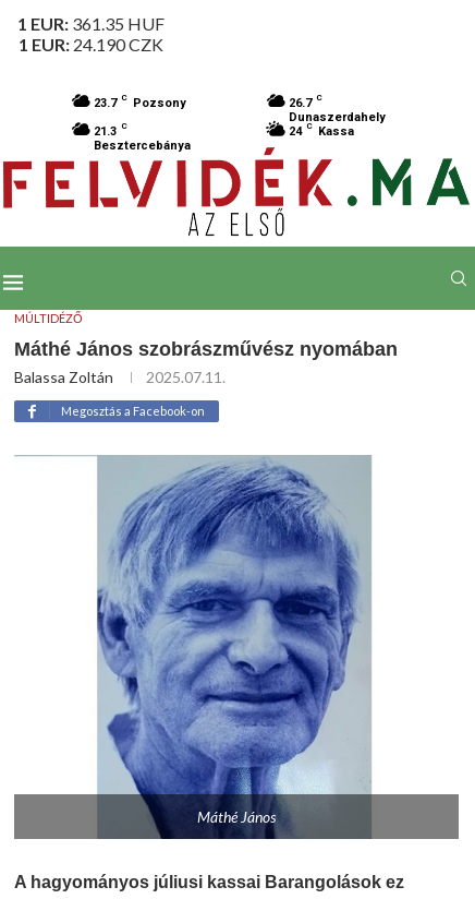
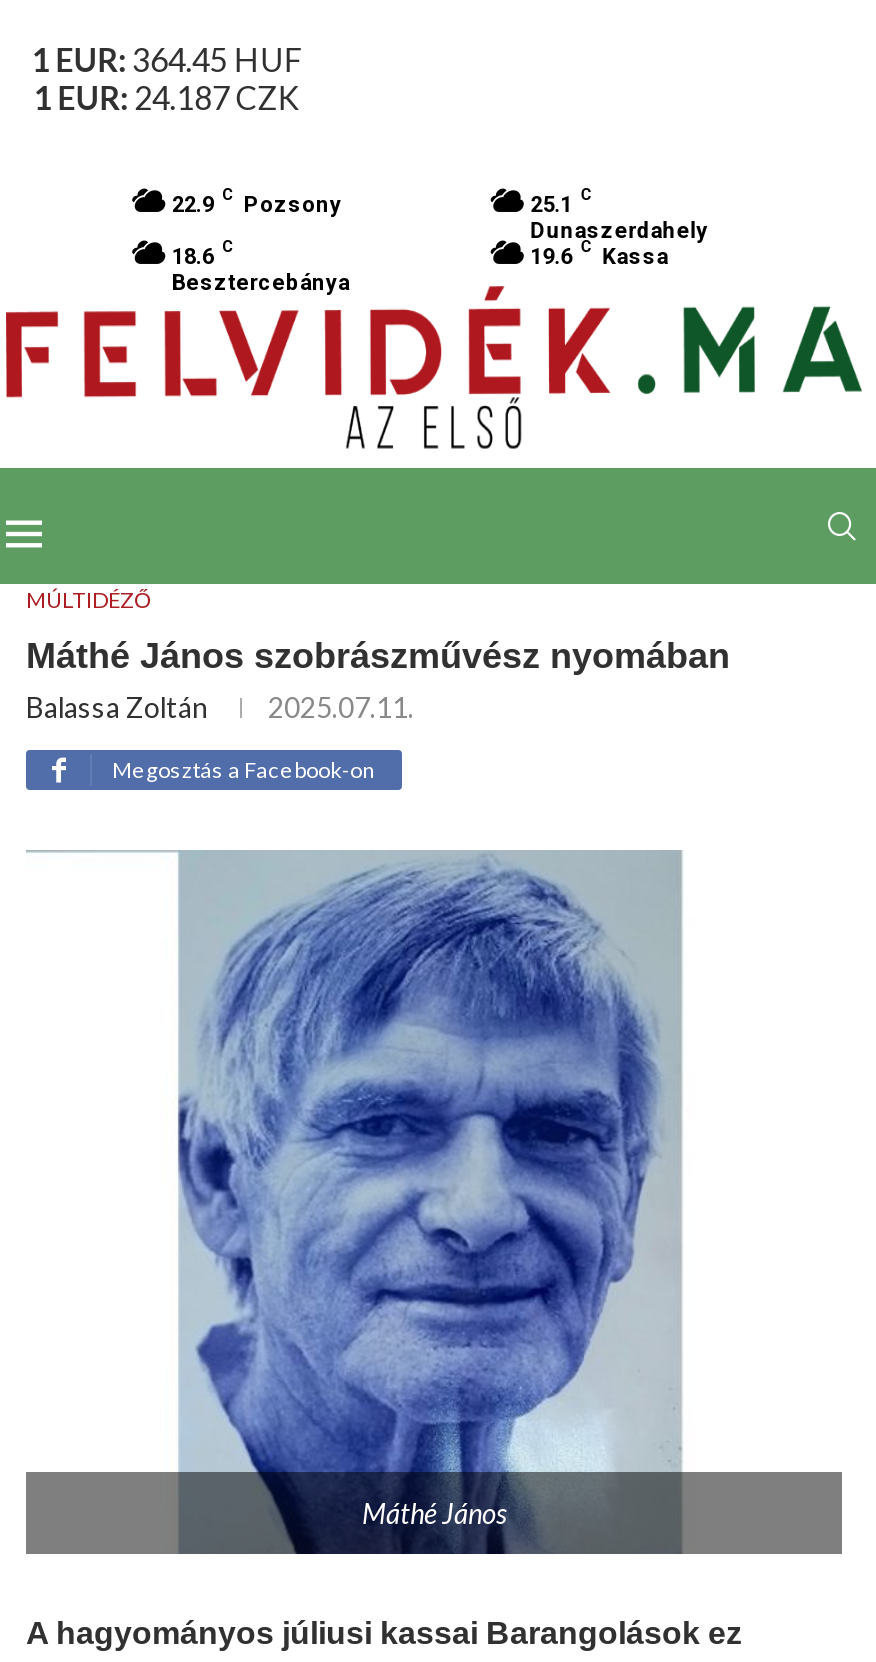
- 1 EUR: 361.35 HUF
+ 1 EUR: 364.45 HUF

- 1 EUR: 24.190 CZK
+ 1 EUR: 24.187 CZK

- 23.7 C Pozsony
+ 22.9 C Pozsony

- 26.7 C
+ 25.1 C

- 21.3 C
+ 18.6 C

- 24 C Kassa
+ 19.6 C Kassa
